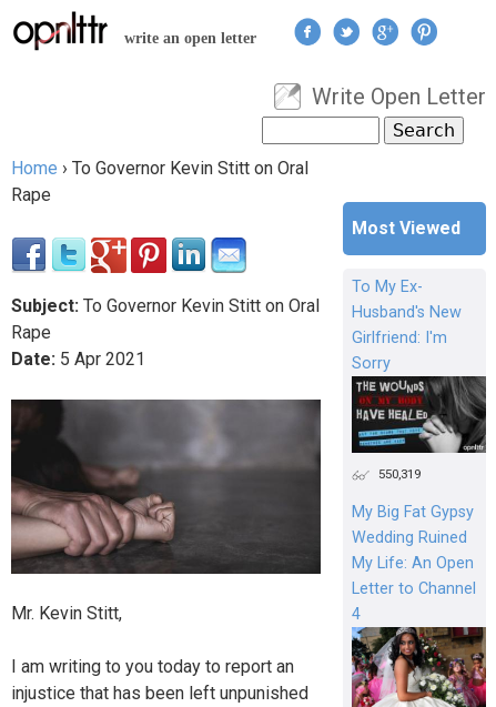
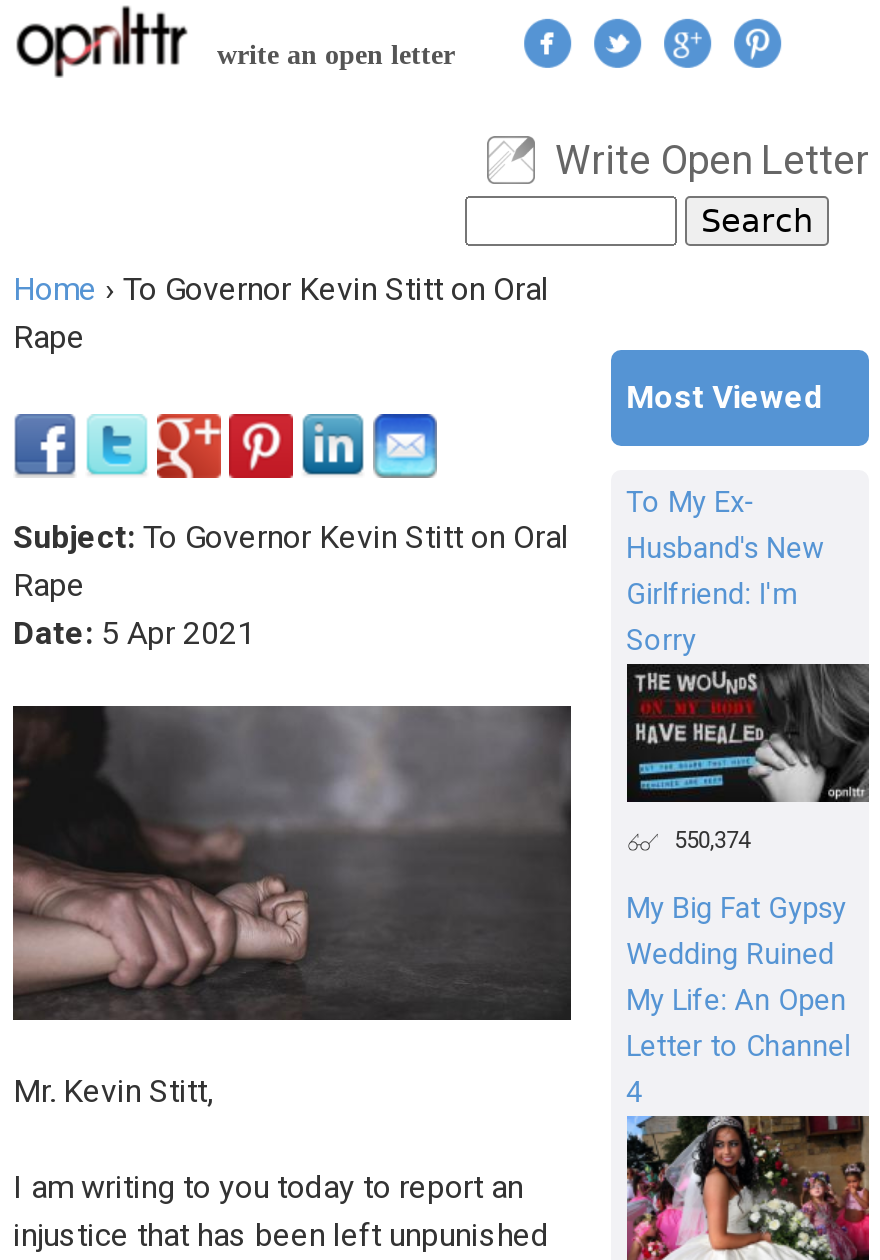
- 550,319
+ 550,374
